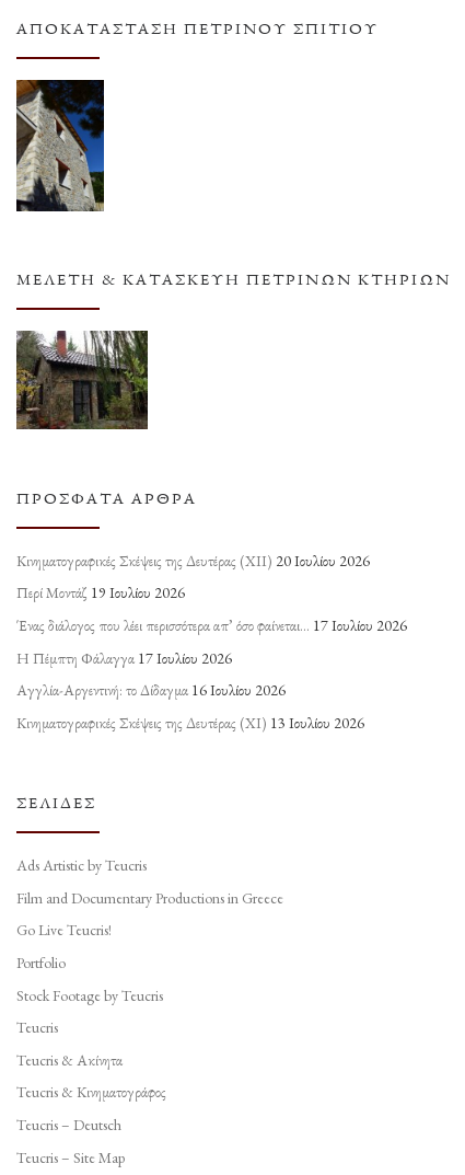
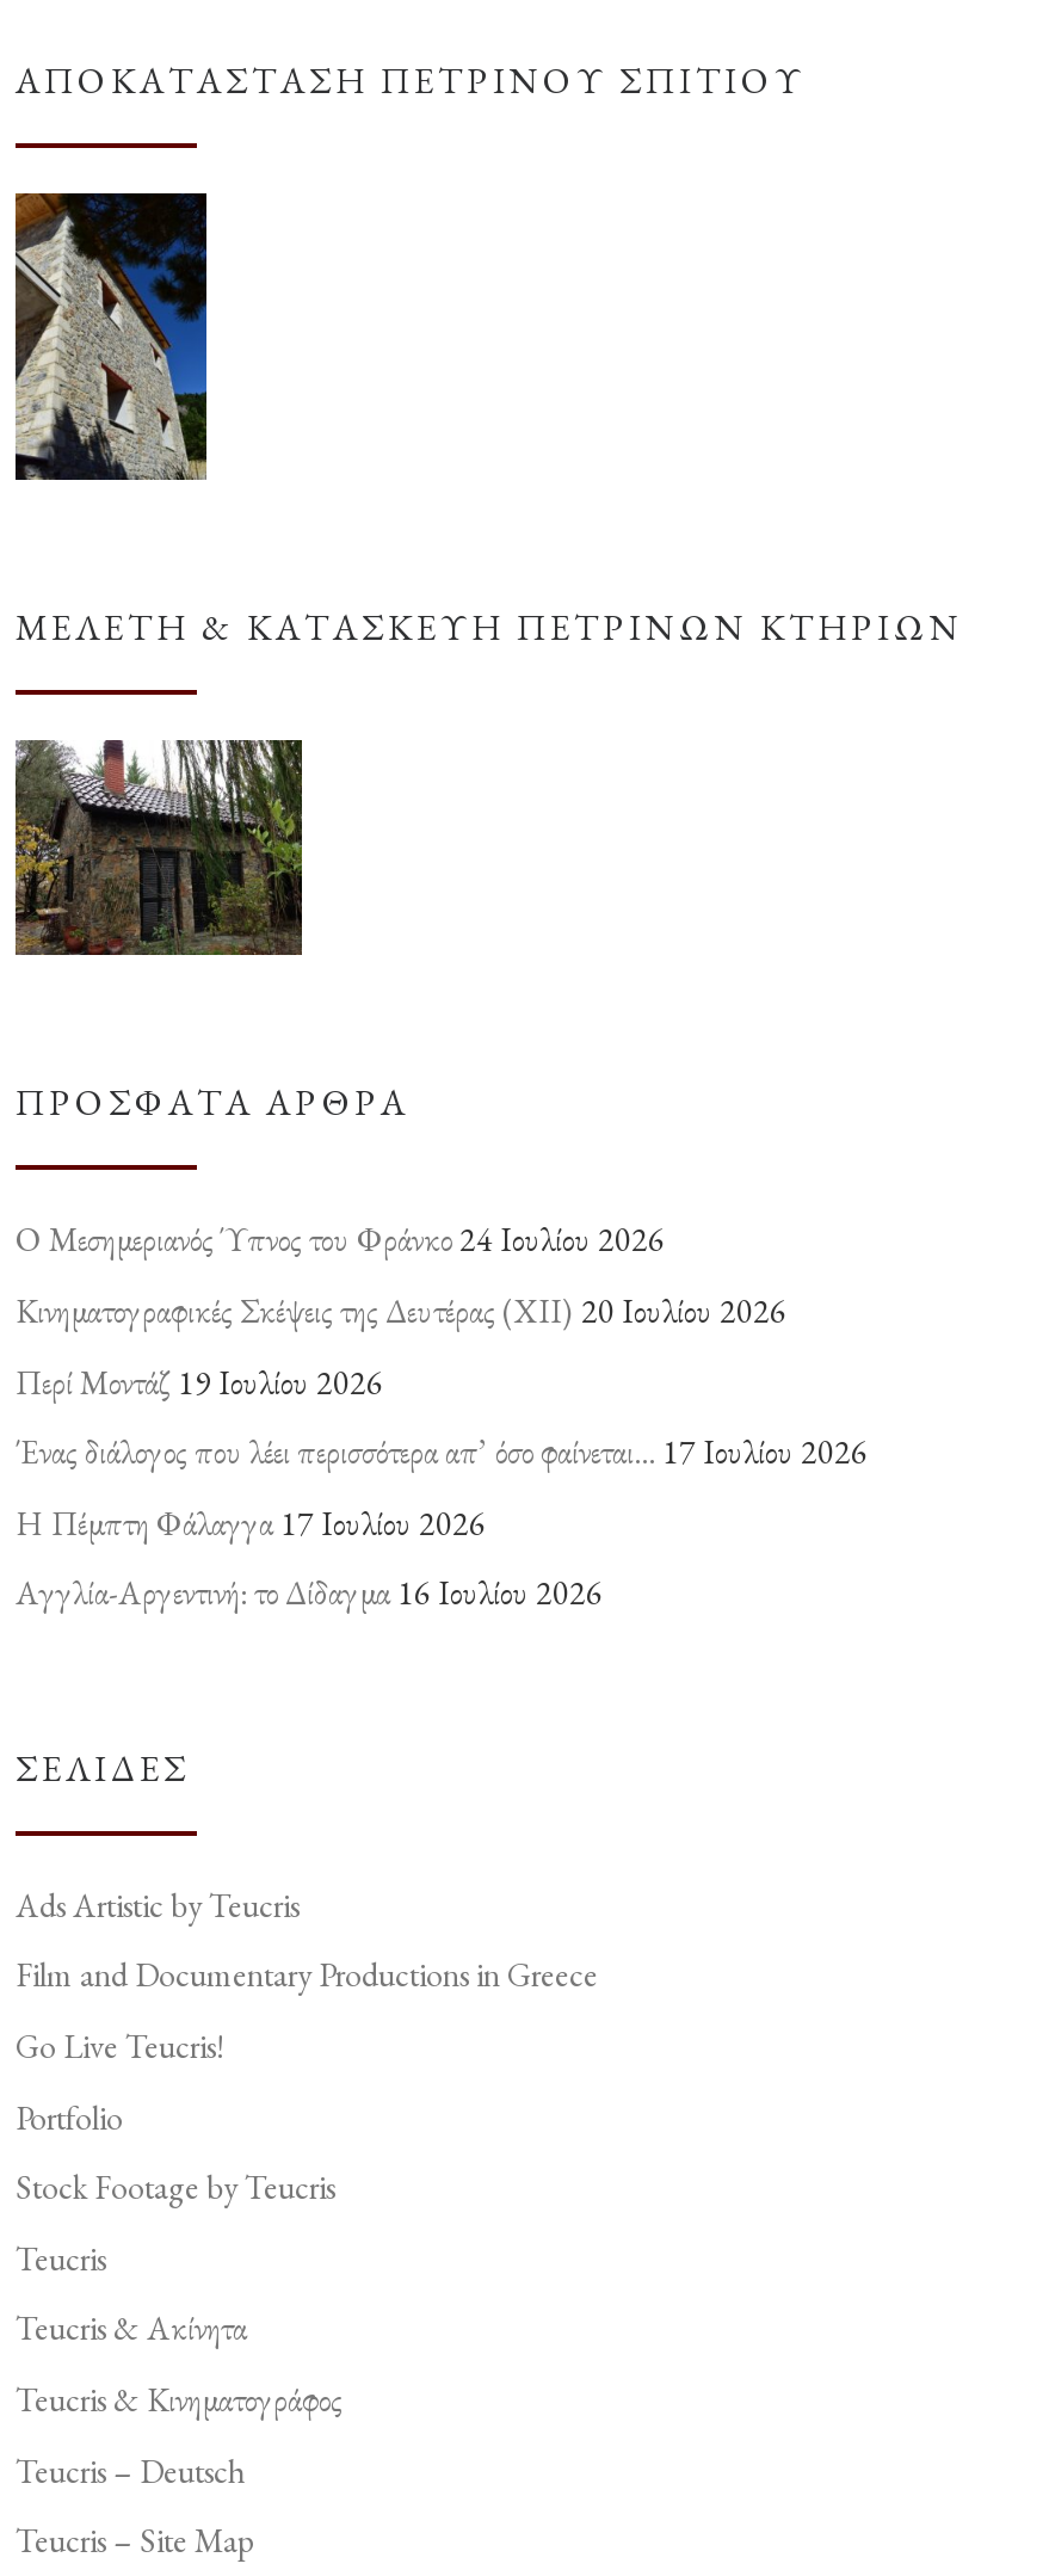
+ Ο Μεσημεριανός Ύπνος του Φράνκο 24 Ιουλίου 2026

moved down: Κινηματογραφικές Σκέψεις της Δευτέρας (ΧΙΙ) 20 Ιουλίου 2026 | Περί Μοντάζ 19 Ιουλίου 2026 | Ένας διάλογος που λέει περισσότερα απ’ όσο φαίνεται… 17 Ιουλίου 2026 | Η Πέμπτη Φάλαγγα 17 Ιουλίου 2026 | Αγγλία-Αργεντινή: το Δίδαγμα 16 Ιουλίου 2026

- Κινηματογραφικές Σκέψεις της Δευτέρας (ΧΙ) 13 Ιουλίου 2026
